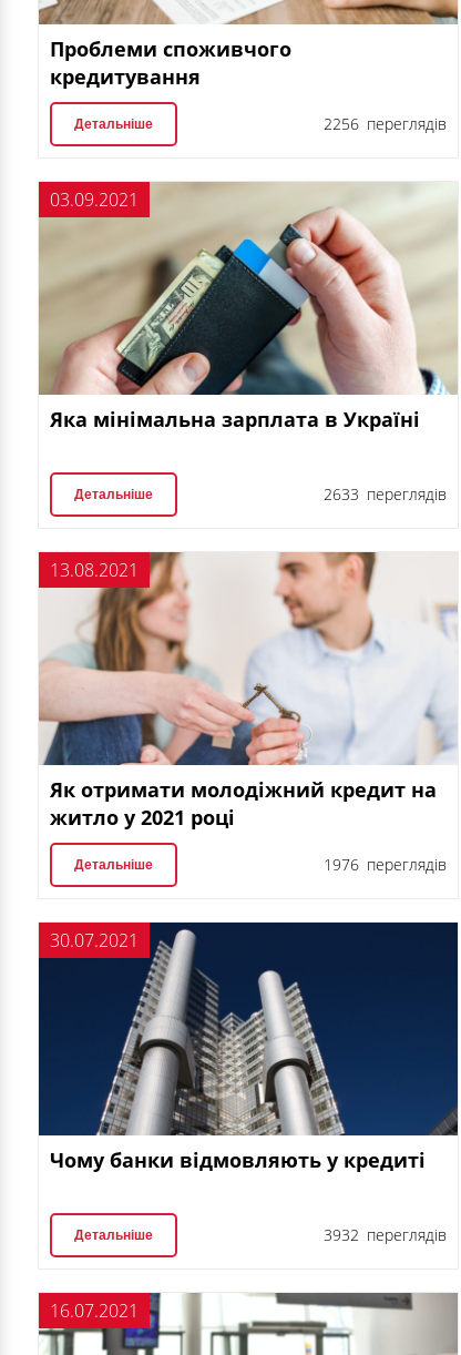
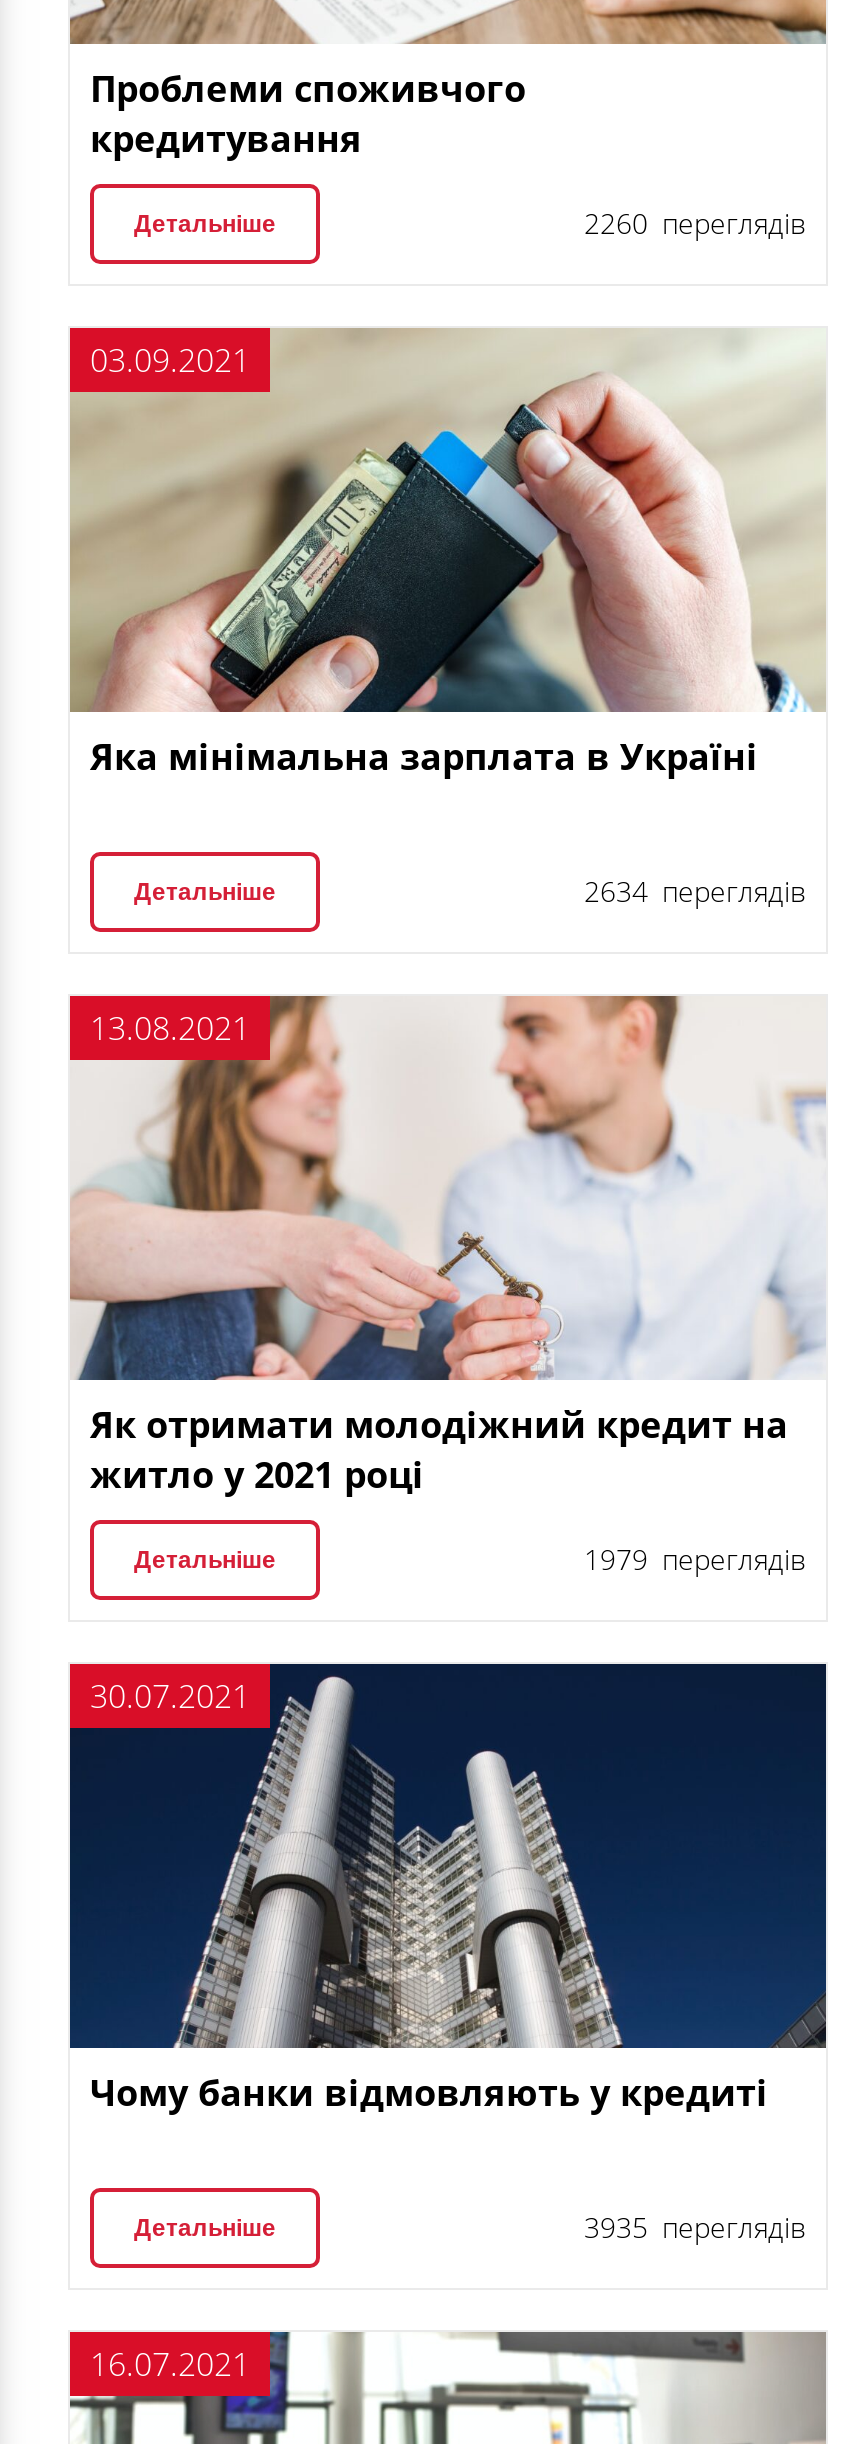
- 2256 переглядів
+ 2260 переглядів

- 2633 переглядів
+ 2634 переглядів

- 1976 переглядів
+ 1979 переглядів

- 3932 переглядів
+ 3935 переглядів
